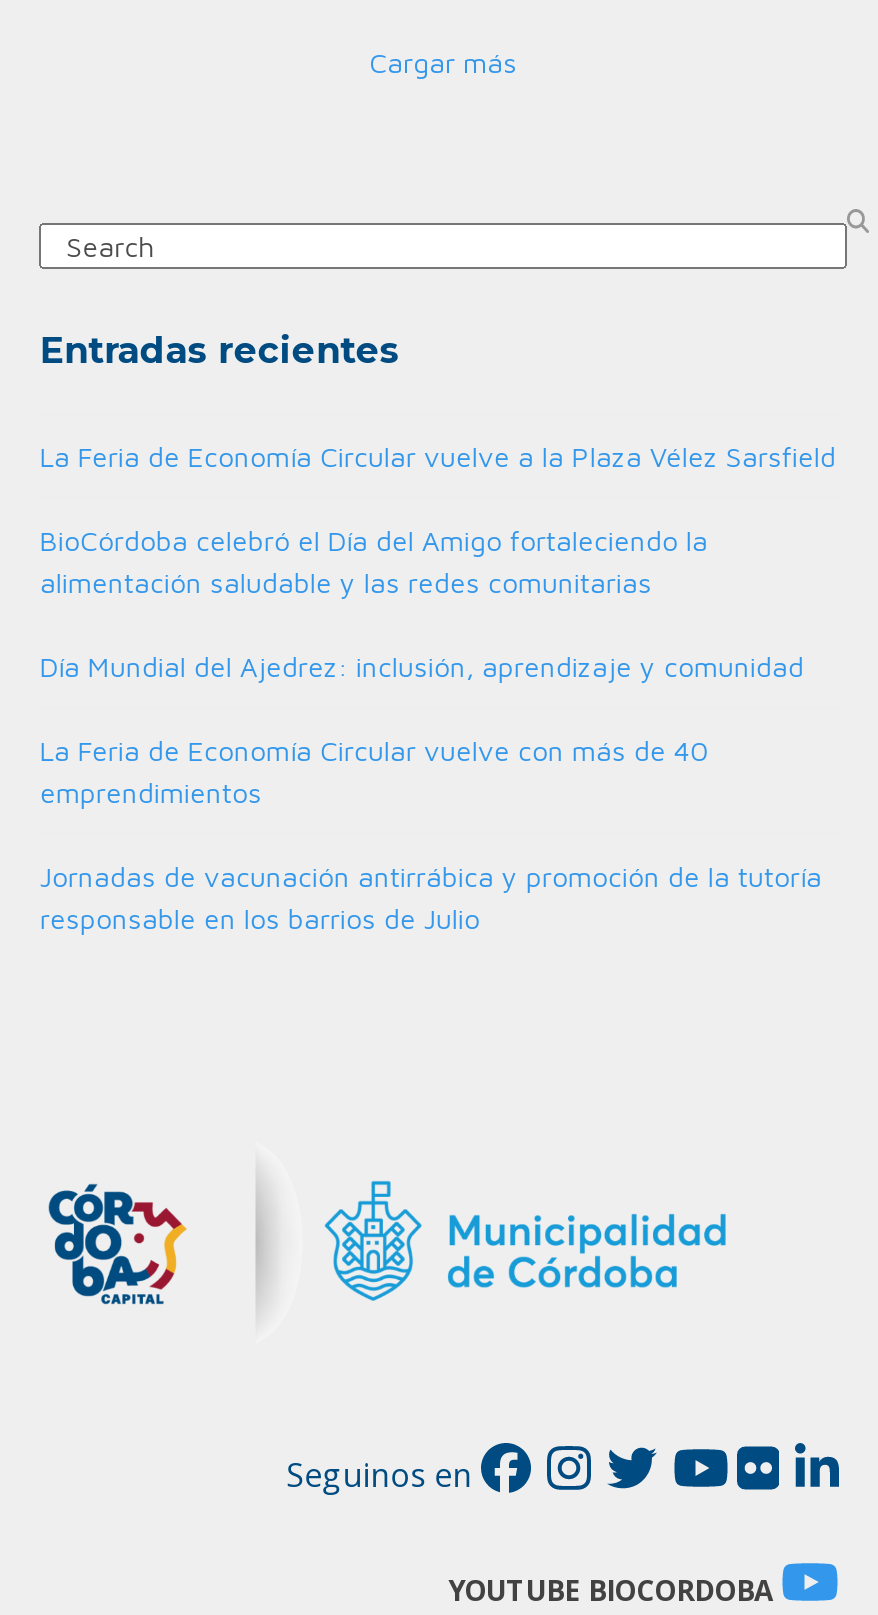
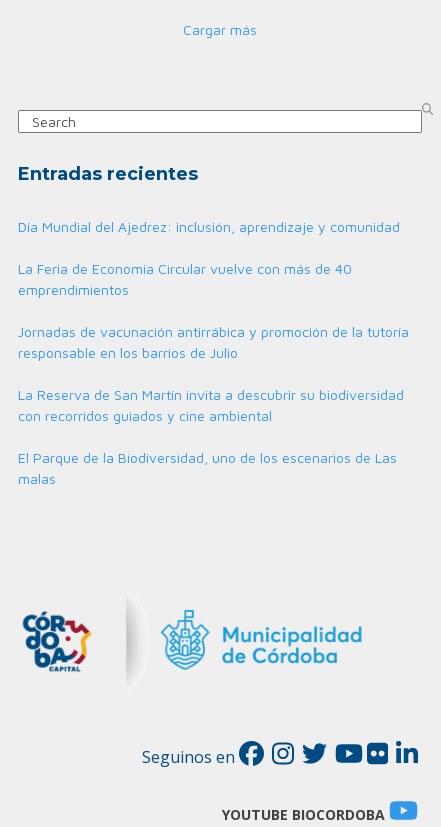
- La Feria de Economía Circular vuelve a la Plaza Vélez Sarsfield
- BioCórdoba celebró el Día del Amigo fortaleciendo la
- alimentación saludable y las redes comunitarias

moved up: Día Mundial del Ajedrez: inclusión, aprendizaje y comunidad | La Feria de Economía Circular vuelve con más de 40 | emprendimientos | Jornadas de vacunación antirrábica y promoción de la tutoría | responsable en los barrios de Julio

+ La Reserva de San Martín invita a descubrir su biodiversidad
+ con recorridos guiados y cine ambiental
+ El Parque de la Biodiversidad, uno de los escenarios de Las
+ malas
